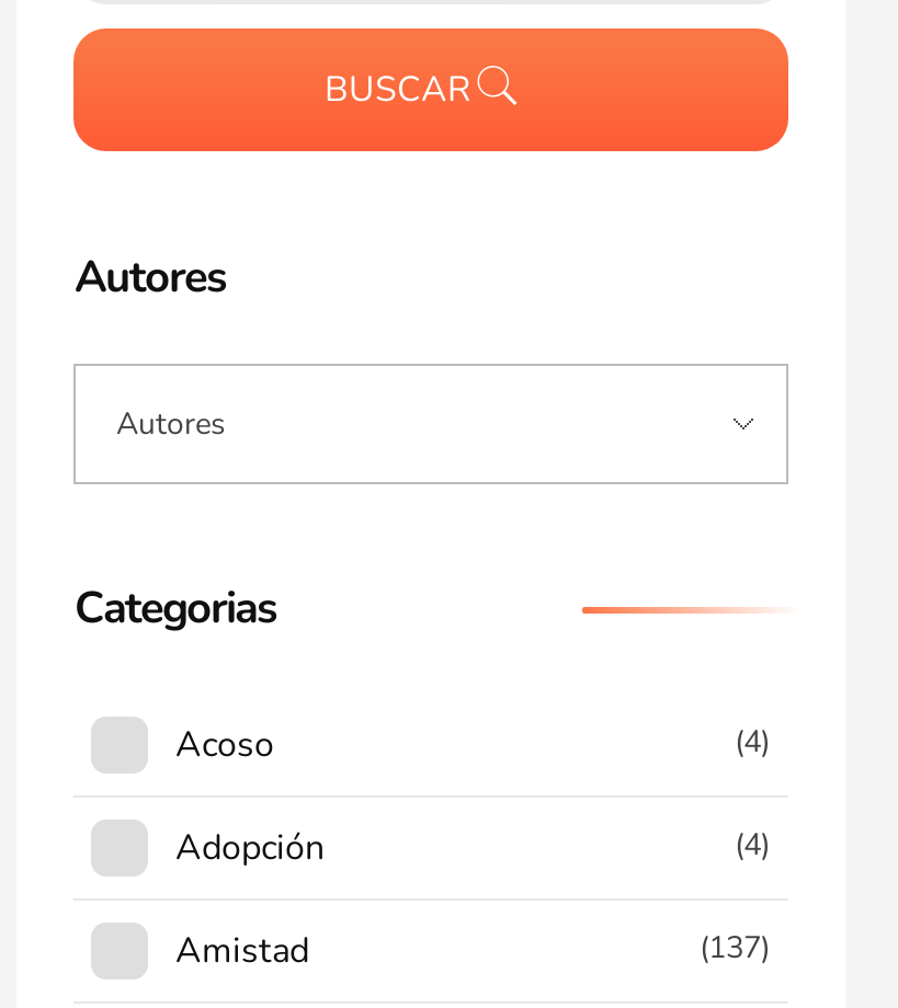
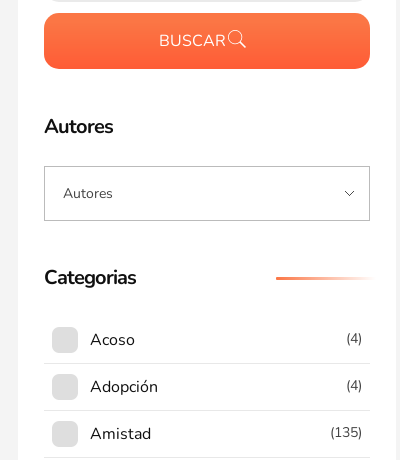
- (137)
+ (135)
